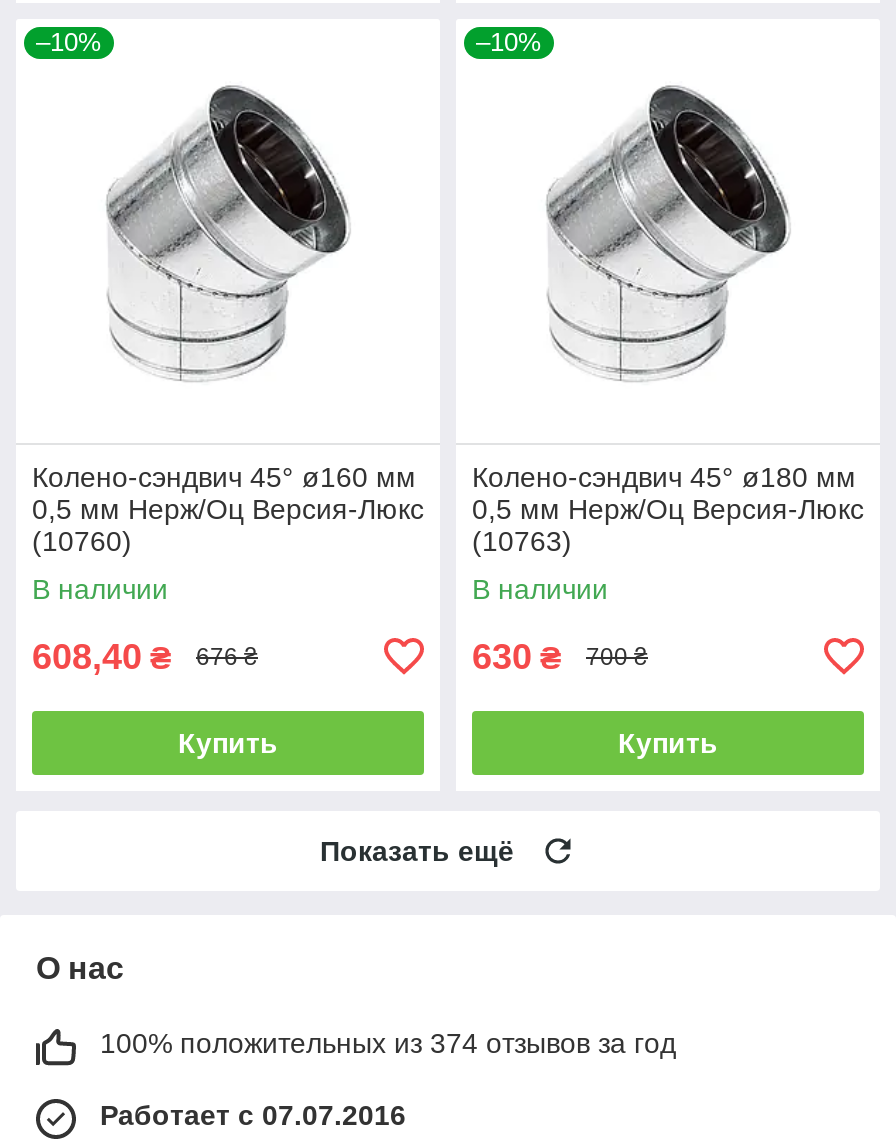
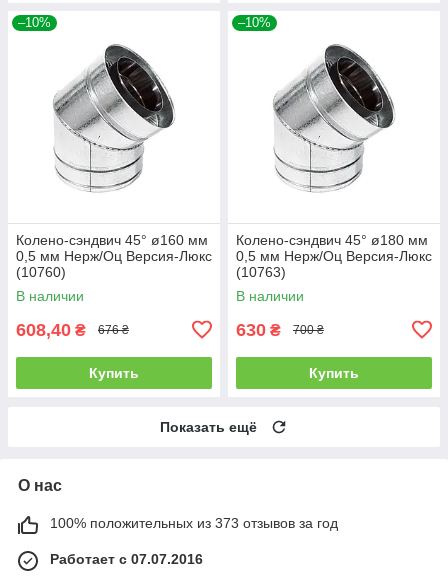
- 100% положительных из 374 отзывов за год
+ 100% положительных из 373 отзывов за год
